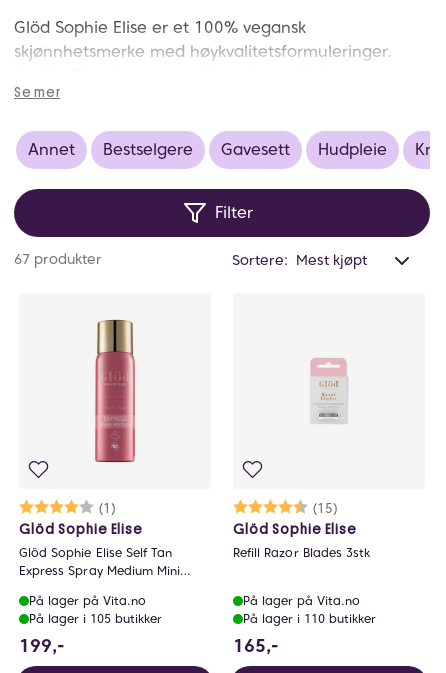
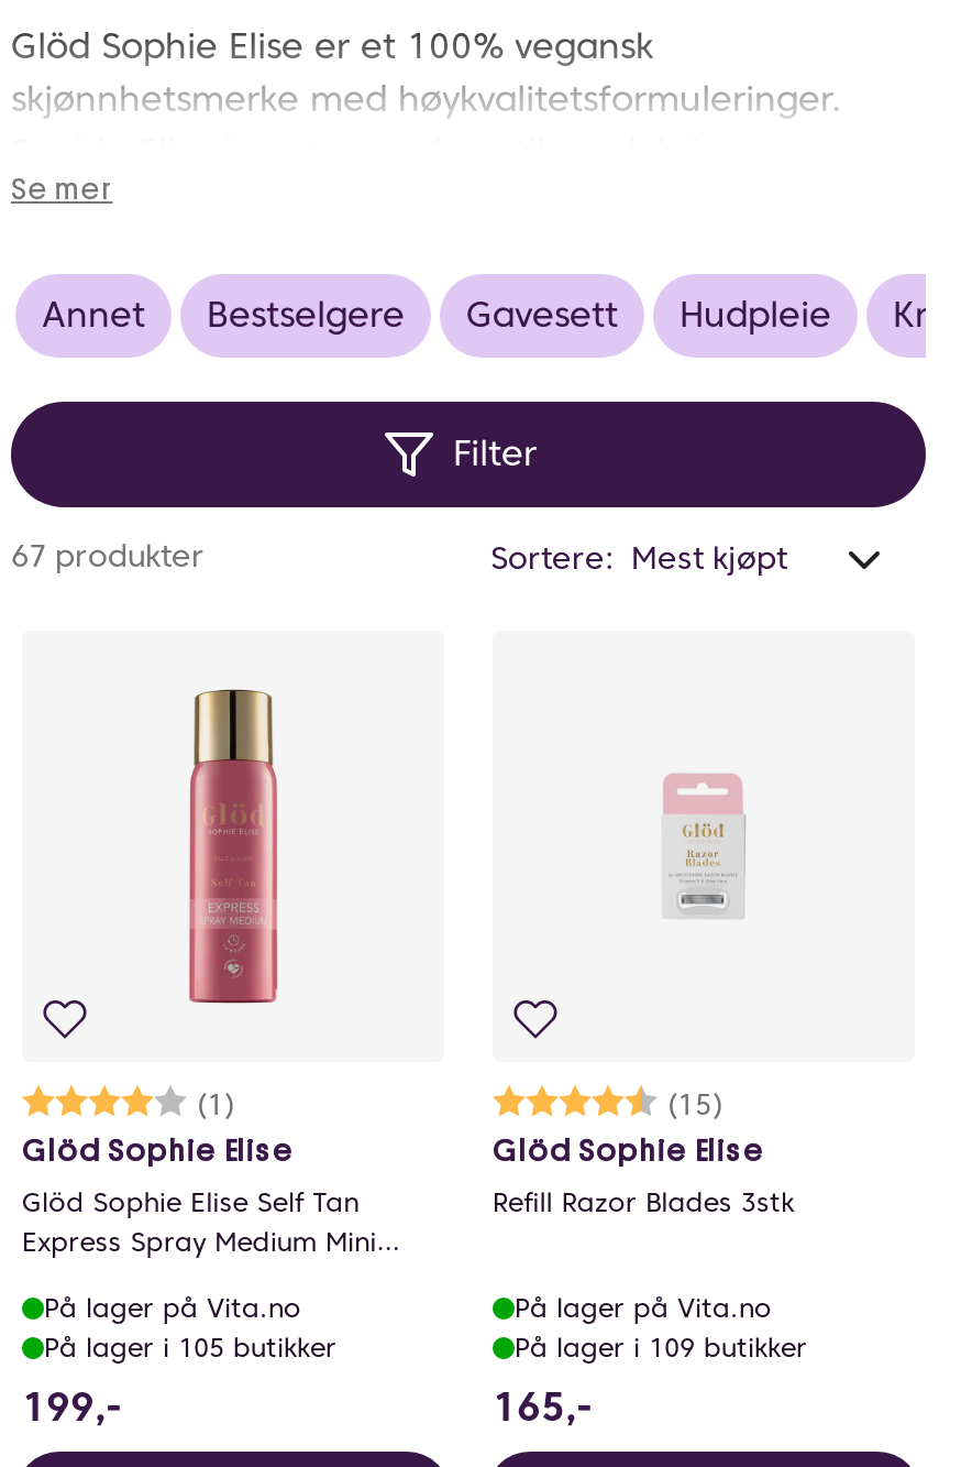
- På lager i 110 butikker
+ På lager i 109 butikker
